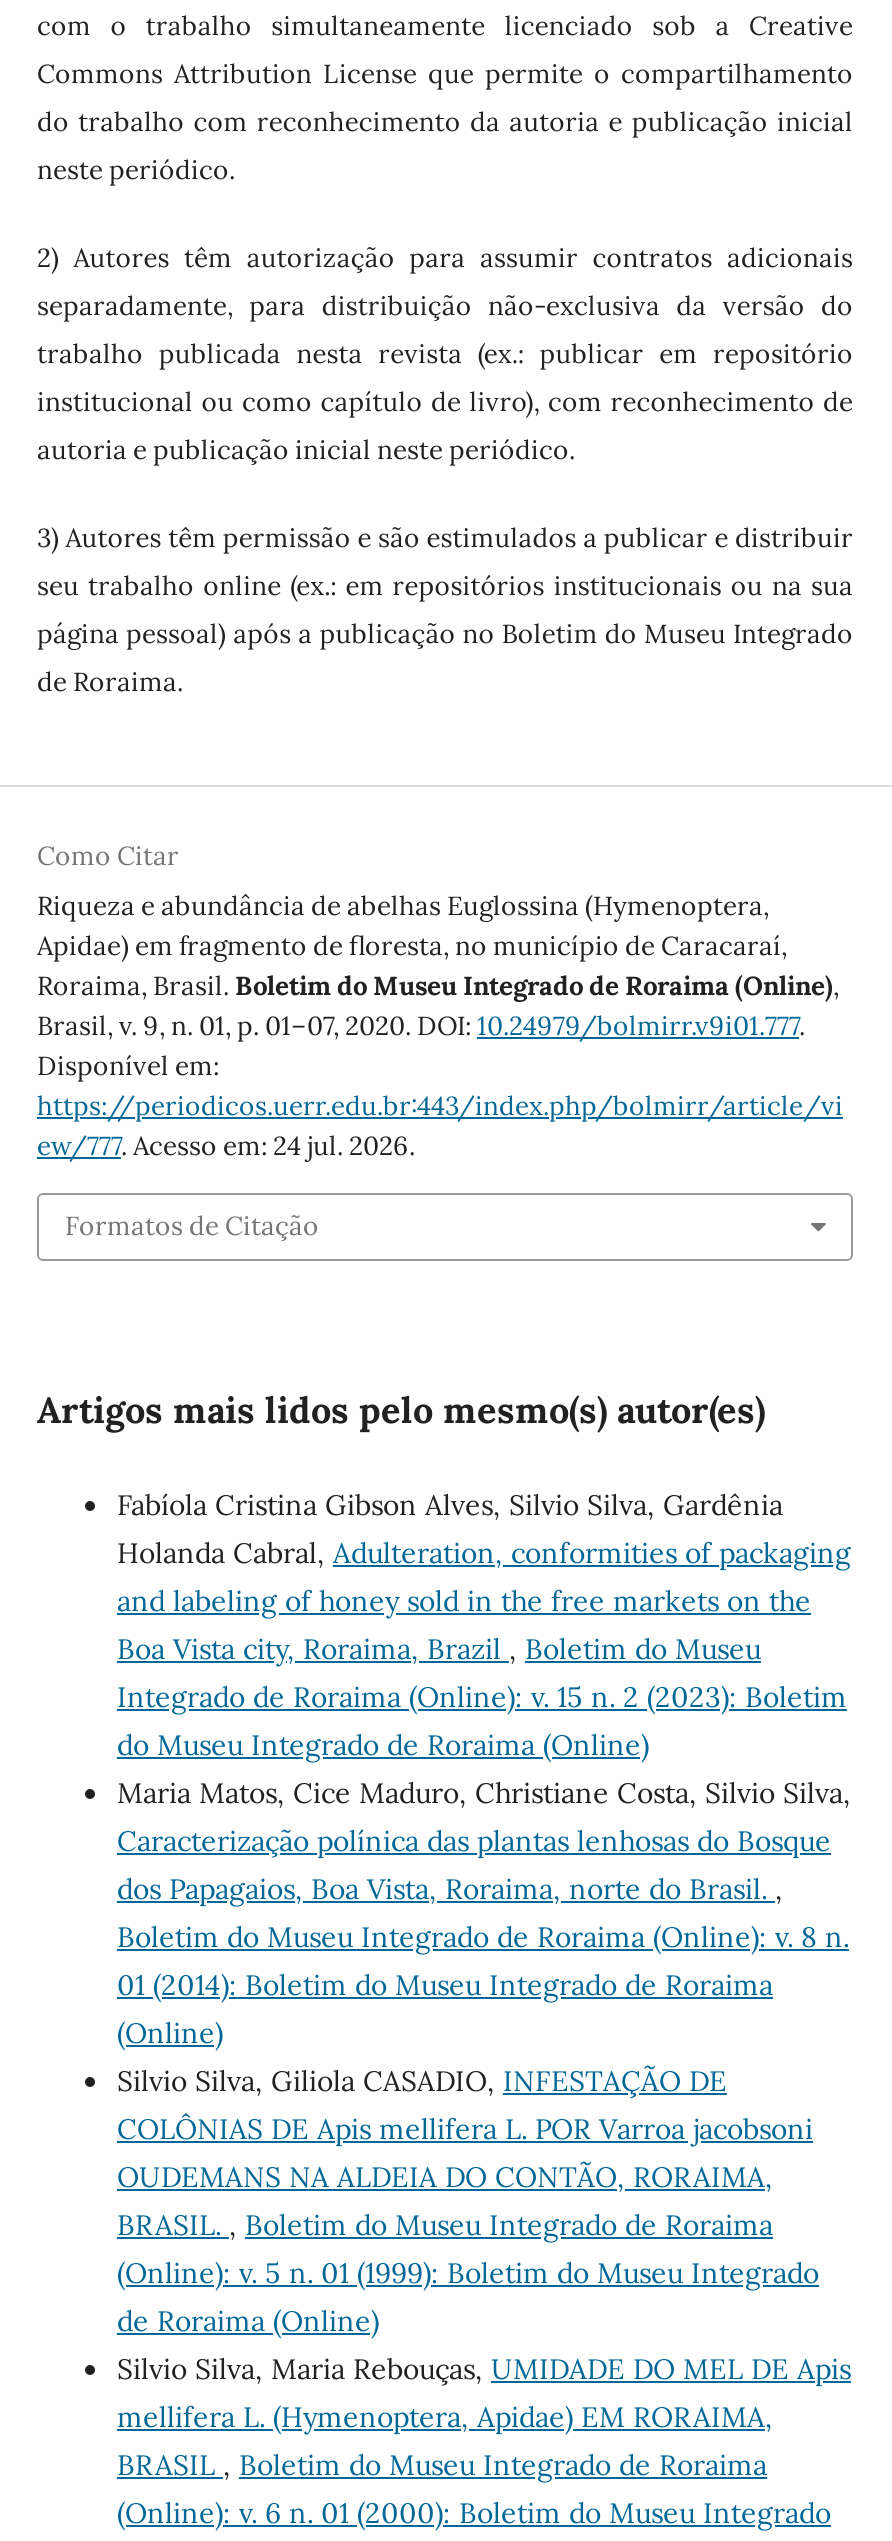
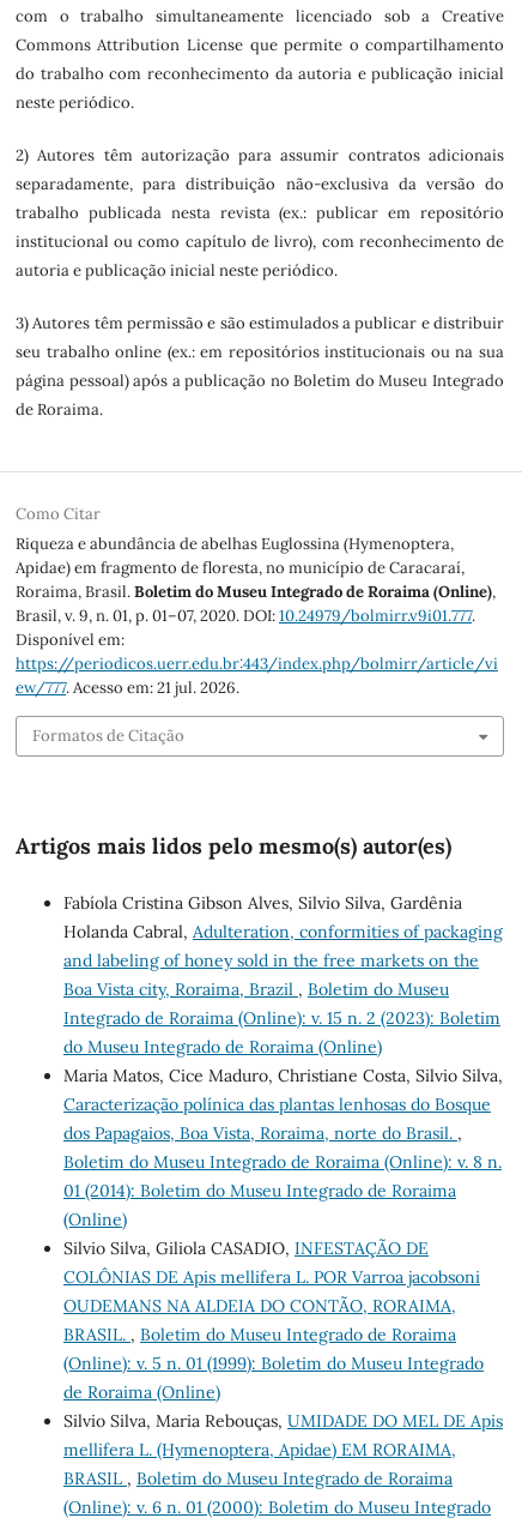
- ew/777. Acesso em: 24 jul. 2026.
+ ew/777. Acesso em: 21 jul. 2026.
